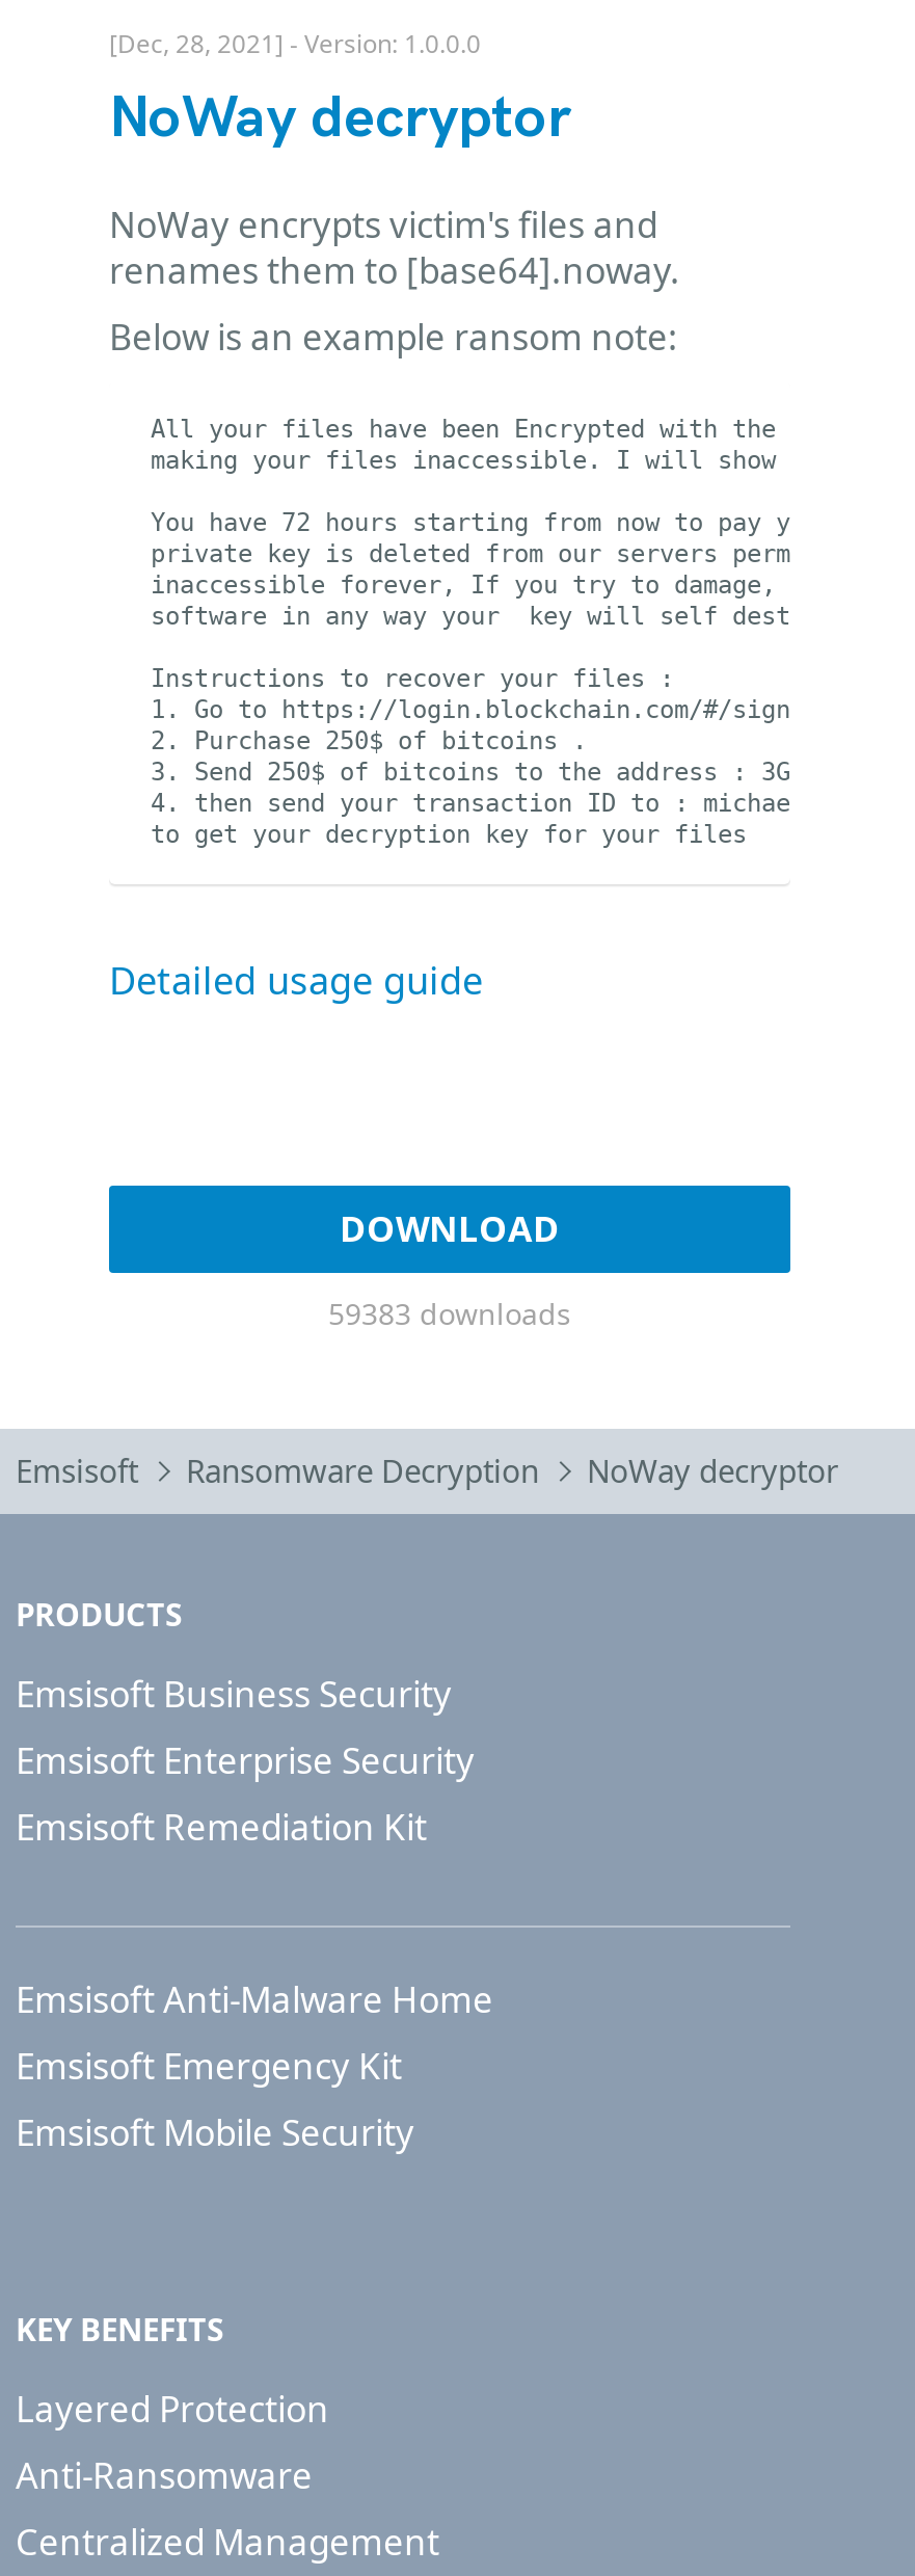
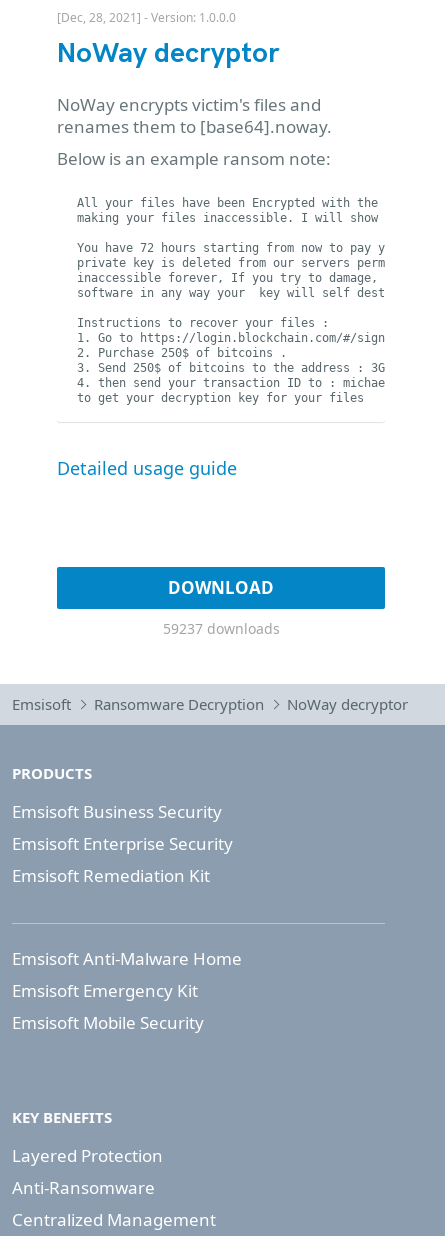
- 59383 downloads
+ 59237 downloads
